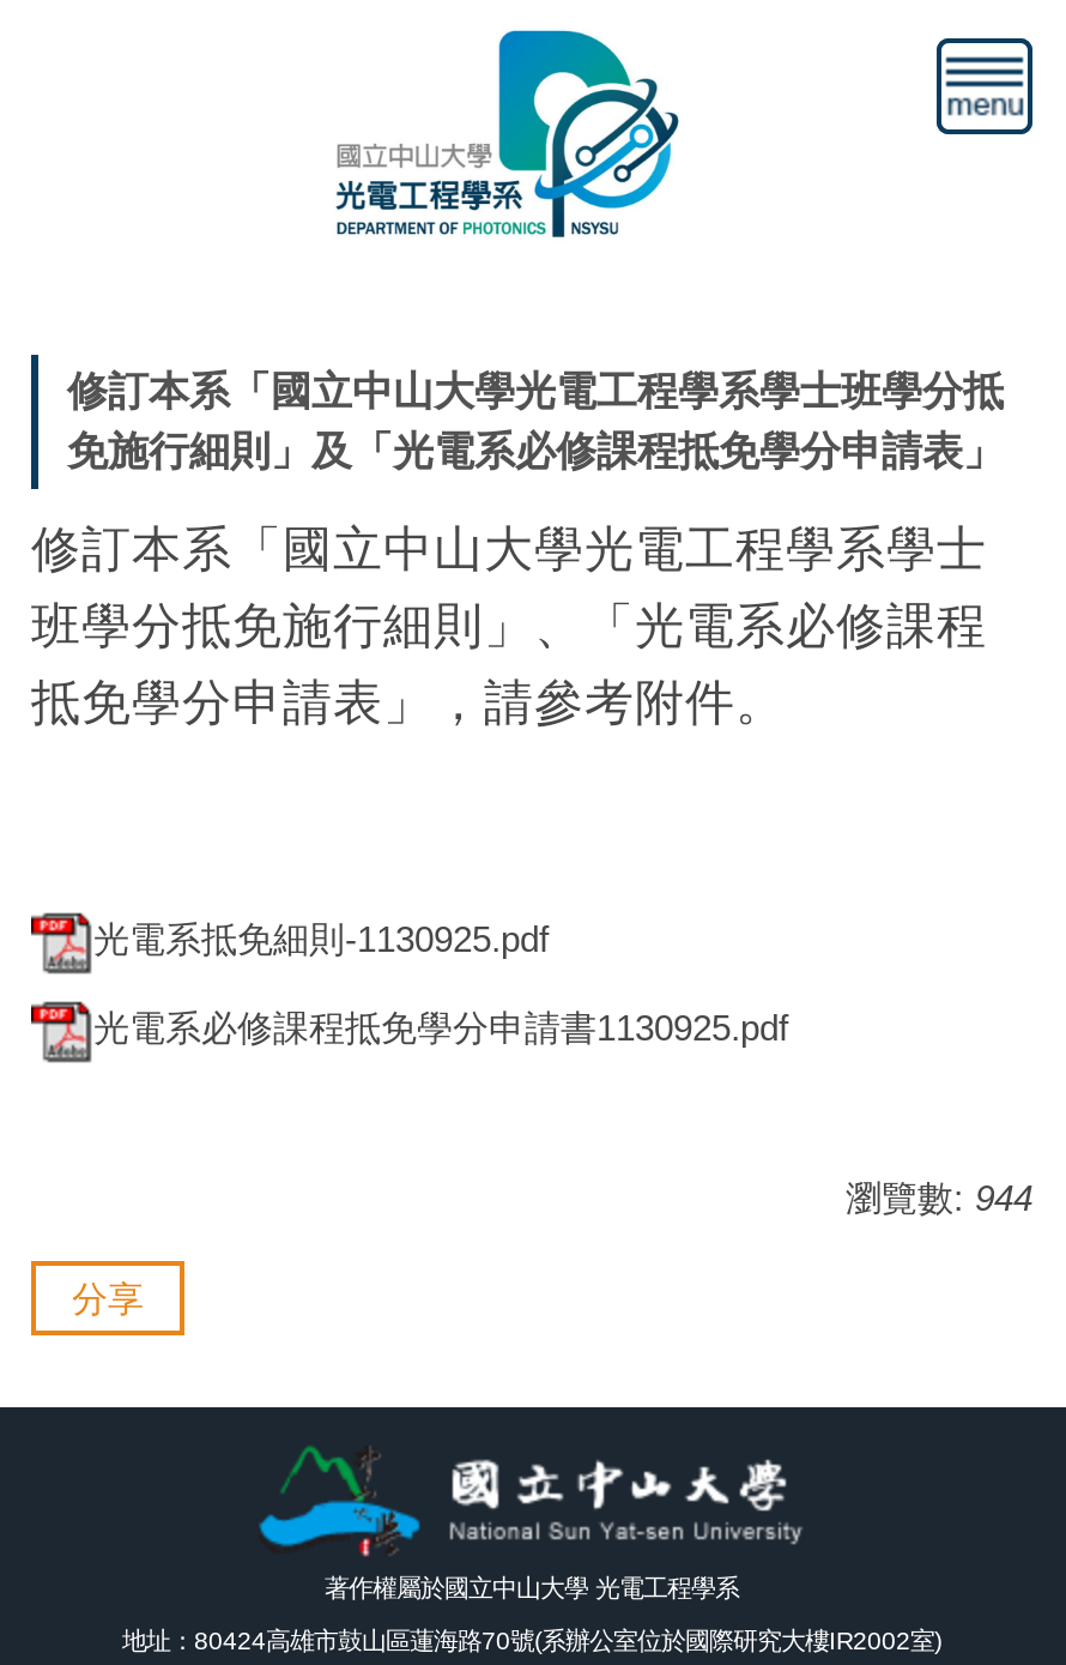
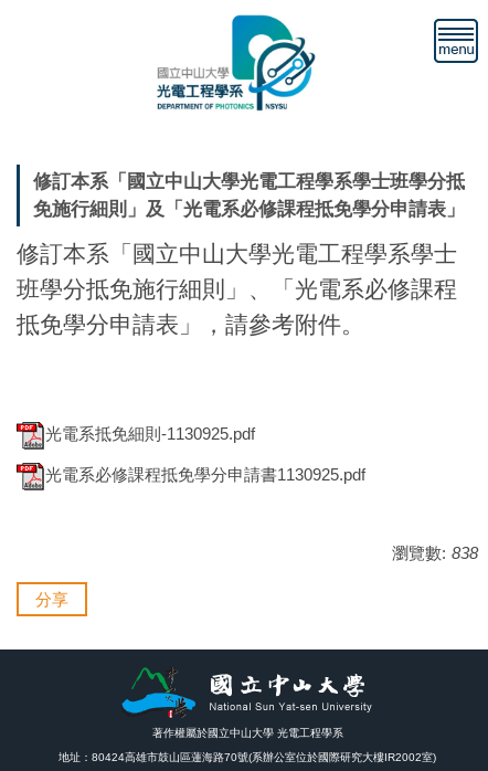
- 瀏覽數: 944
+ 瀏覽數: 838
